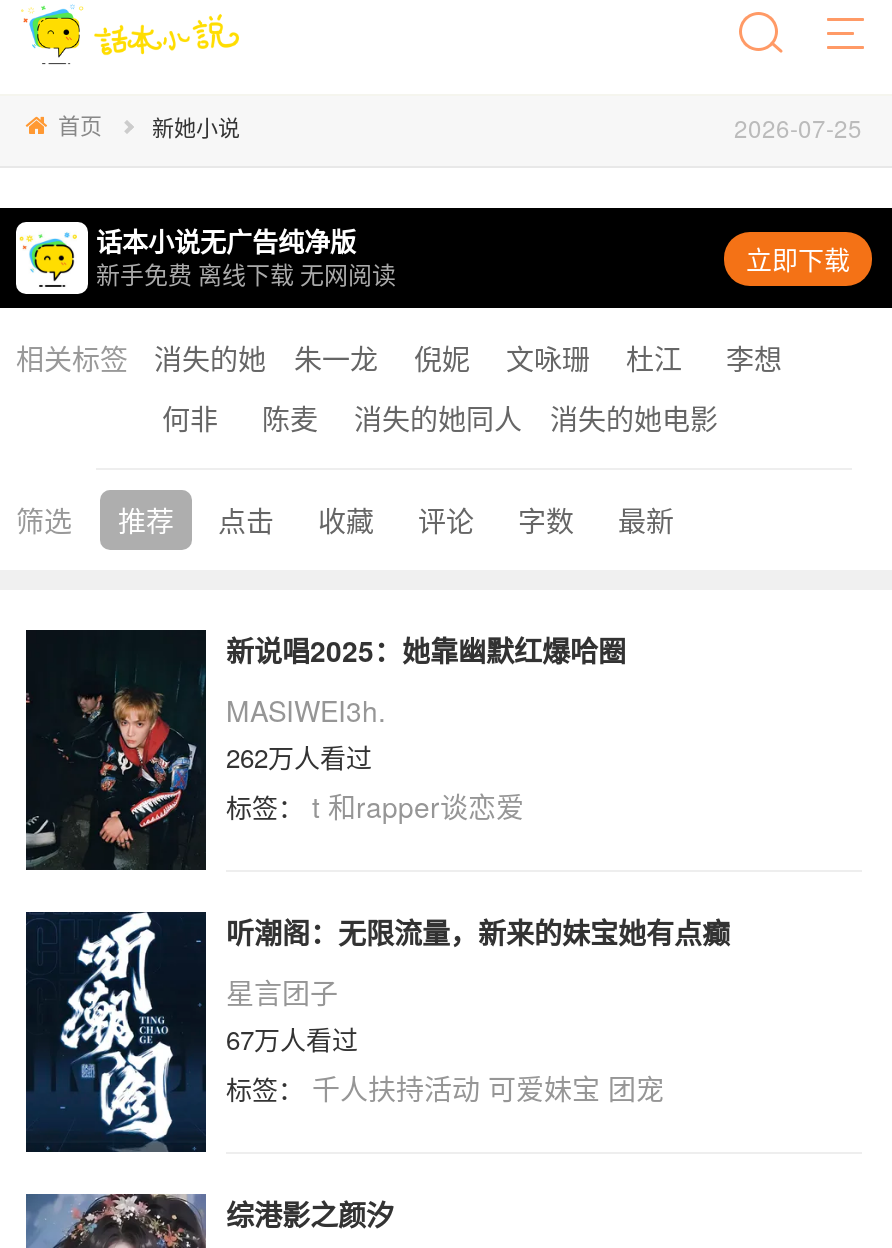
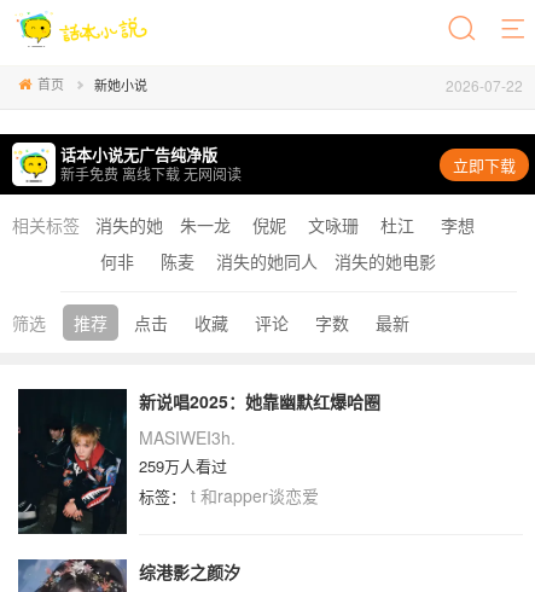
- 2026-07-25
+ 2026-07-22

- 262万人看过
+ 259万人看过

- [image]
- 听潮阁：无限流量，新来的妹宝她有点癫
- 星言团子
- 67万人看过
- 标签：千人扶持活动 可爱妹宝 团宠
